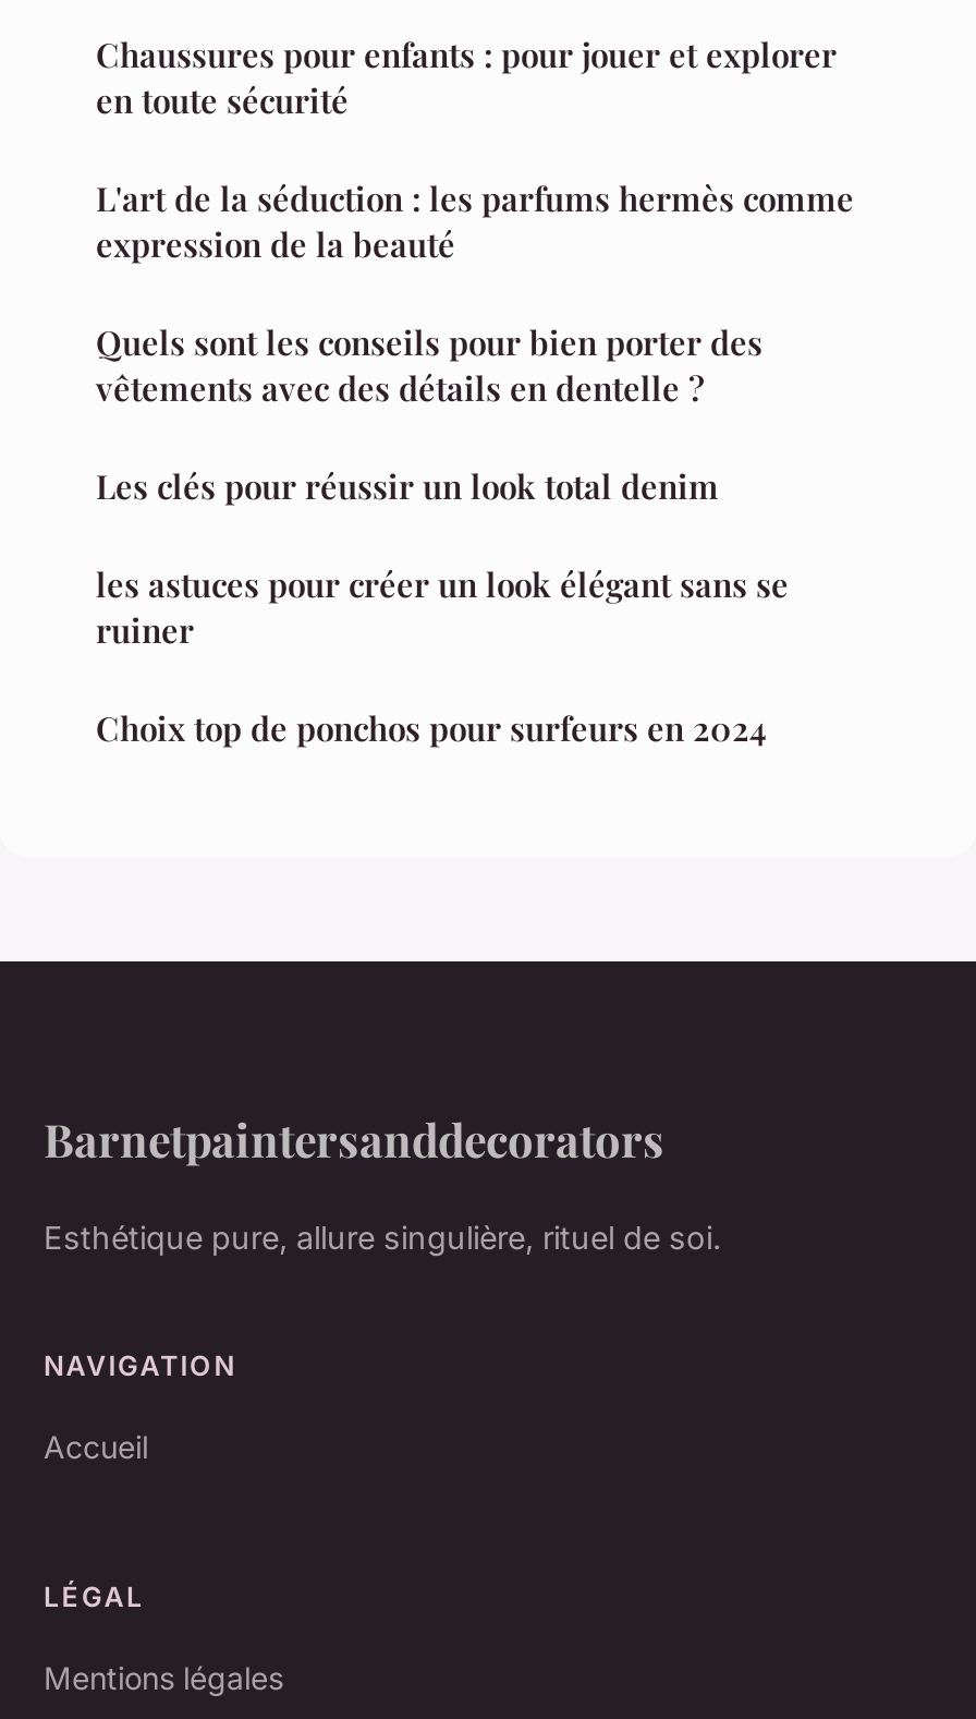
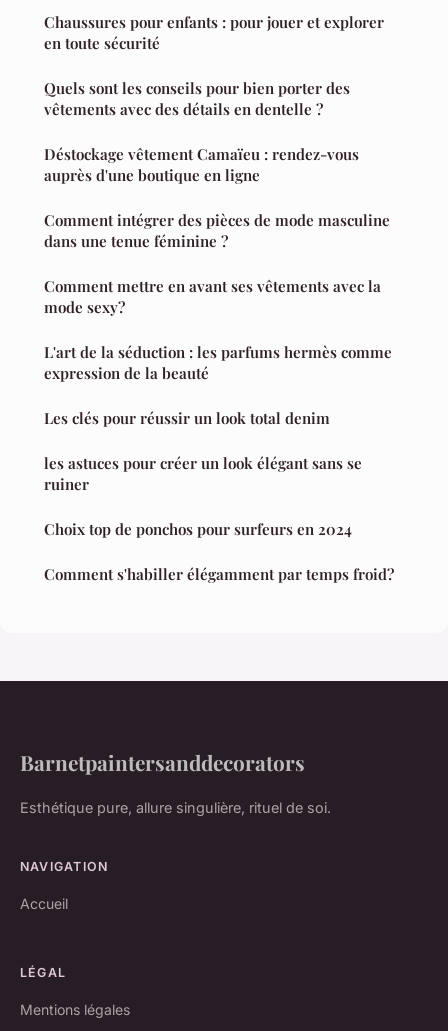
moved down: L'art de la séduction : les parfums hermès comme | expression de la beauté

moved up: Quels sont les conseils pour bien porter des | vêtements avec des détails en dentelle ?

+ Déstockage vêtement Camaïeu : rendez-vous
+ auprès d'une boutique en ligne
+ Comment intégrer des pièces de mode masculine
+ dans une tenue féminine ?
+ Comment mettre en avant ses vêtements avec la
+ mode sexy?

+ Comment s'habiller élégamment par temps froid?
